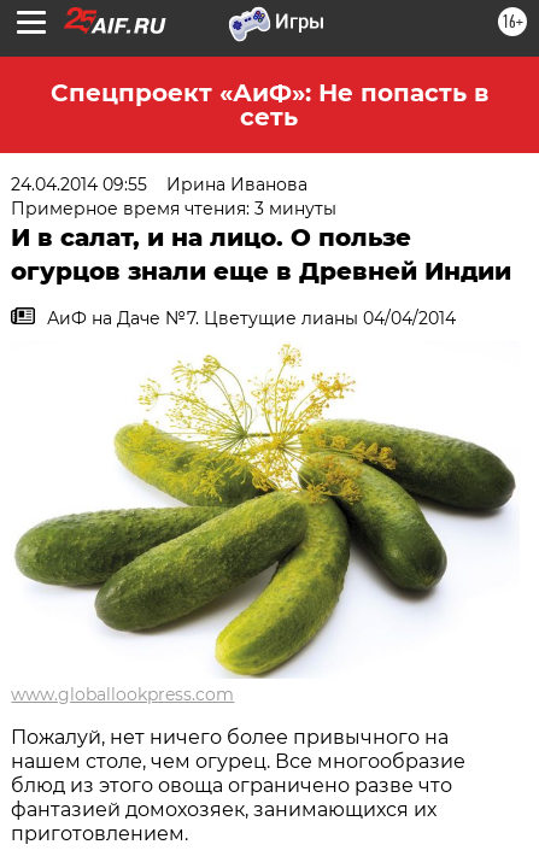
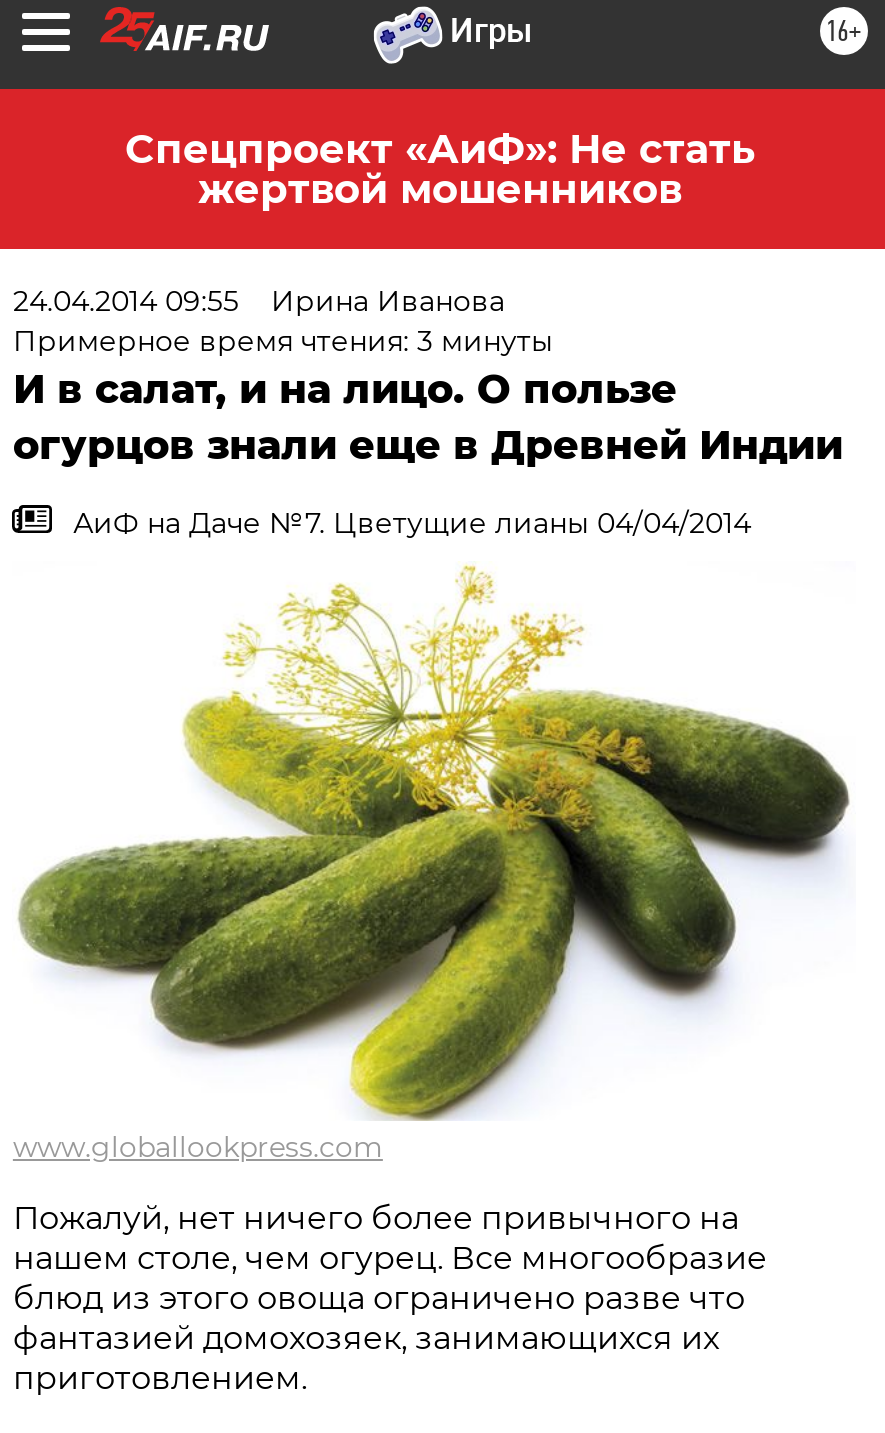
- Спецпроект «АиФ»: Не попасть в
- сеть
+ Спецпроект «АиФ»: Не стать
+ жертвой мошенников
